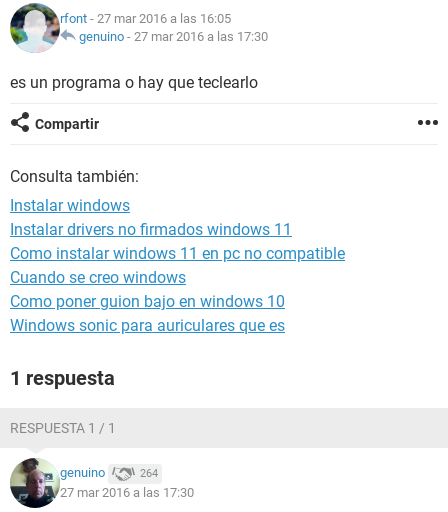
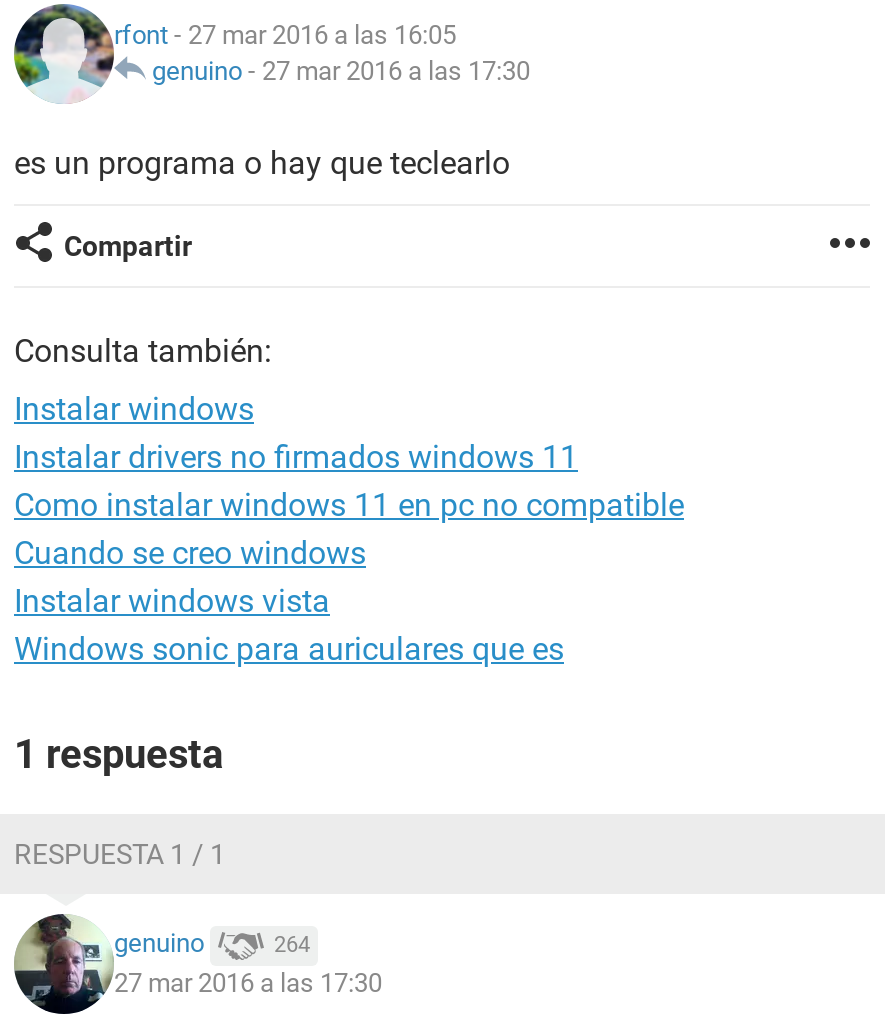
- Como poner guion bajo en windows 10
+ Instalar windows vista
